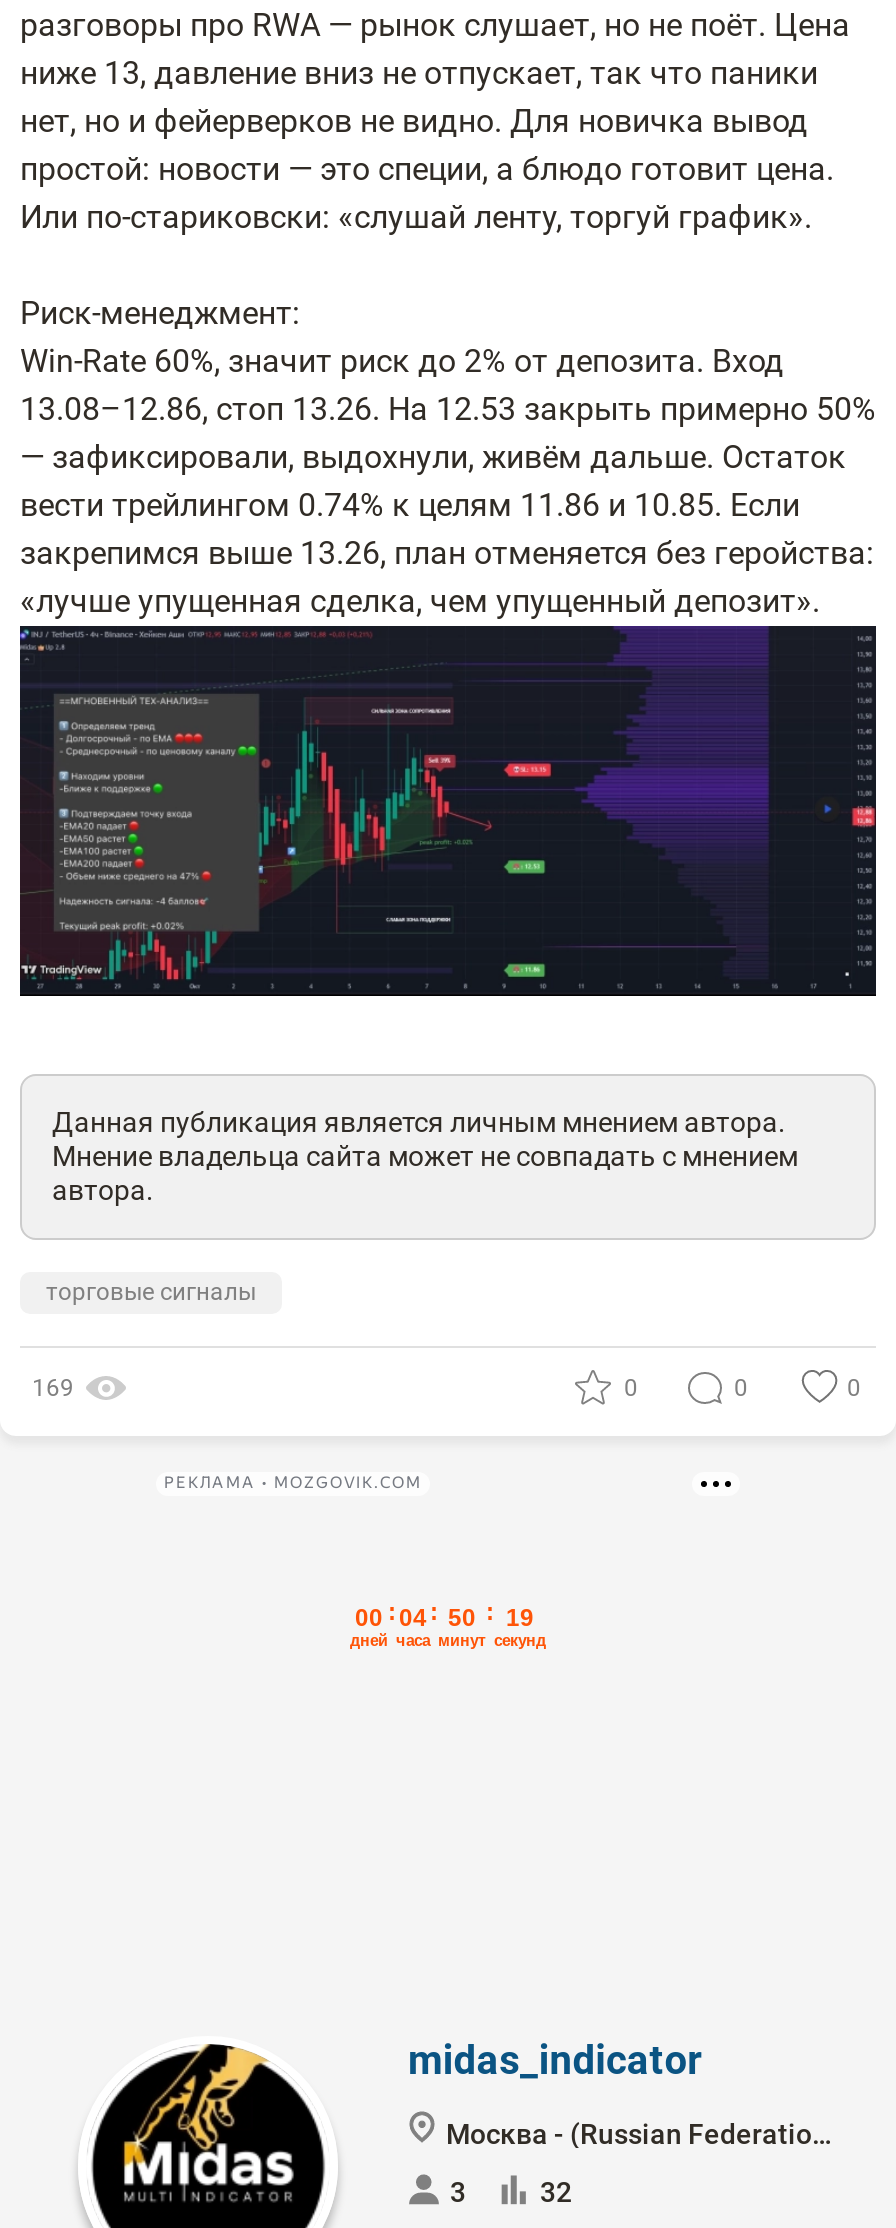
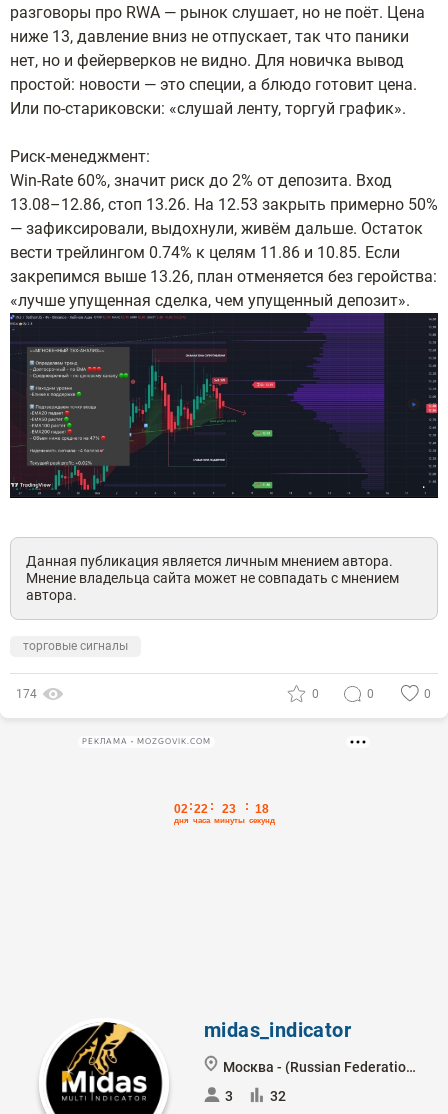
- 169
+ 174
